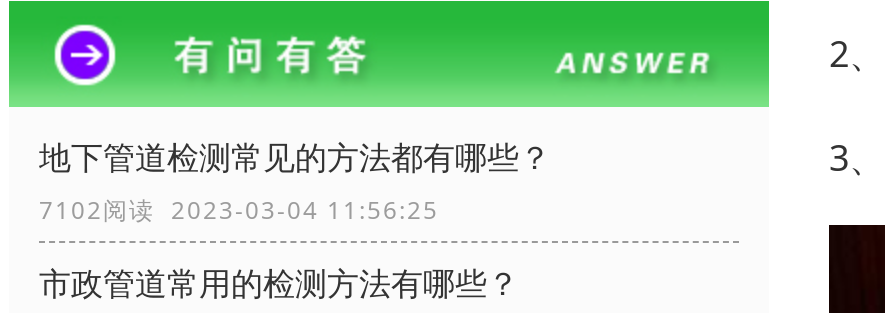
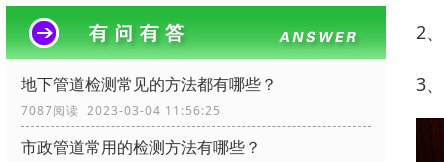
- 7102阅读 2023-03-04 11:56:25
+ 7087阅读 2023-03-04 11:56:25
